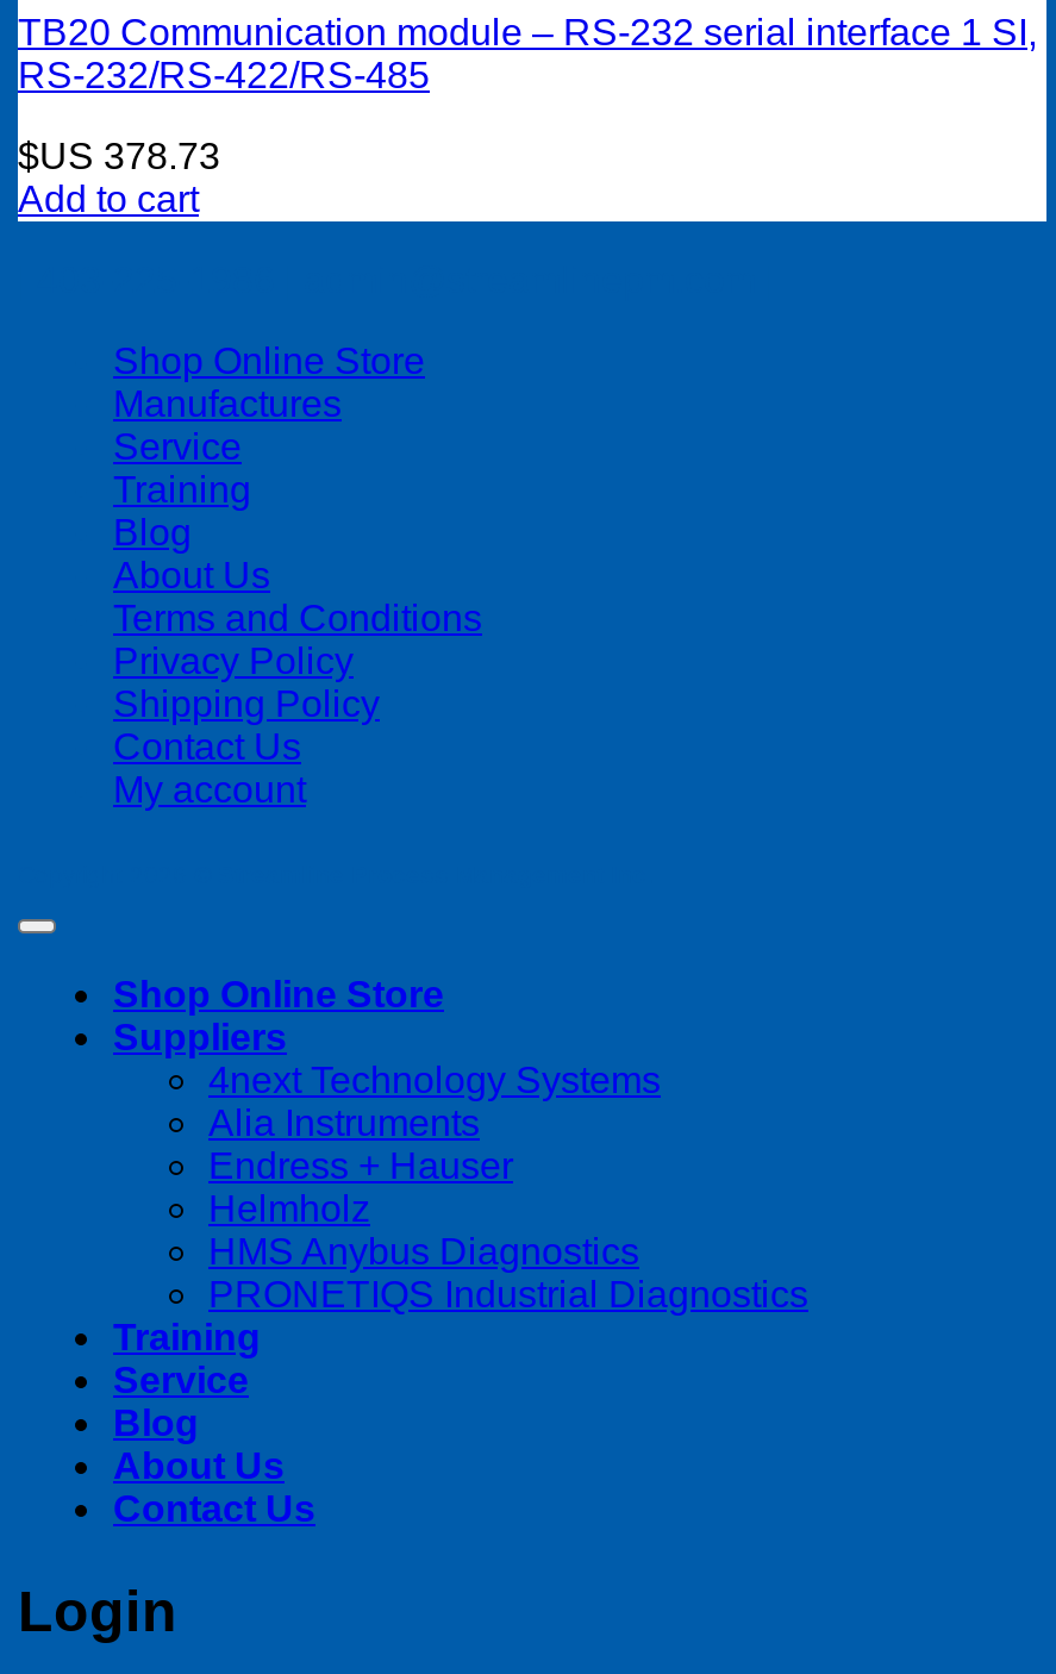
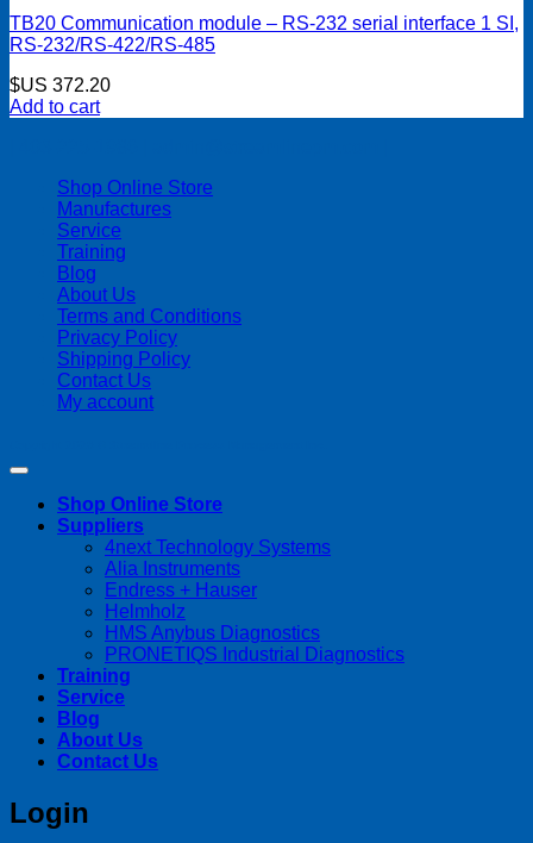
- $US 378.73
+ $US 372.20
